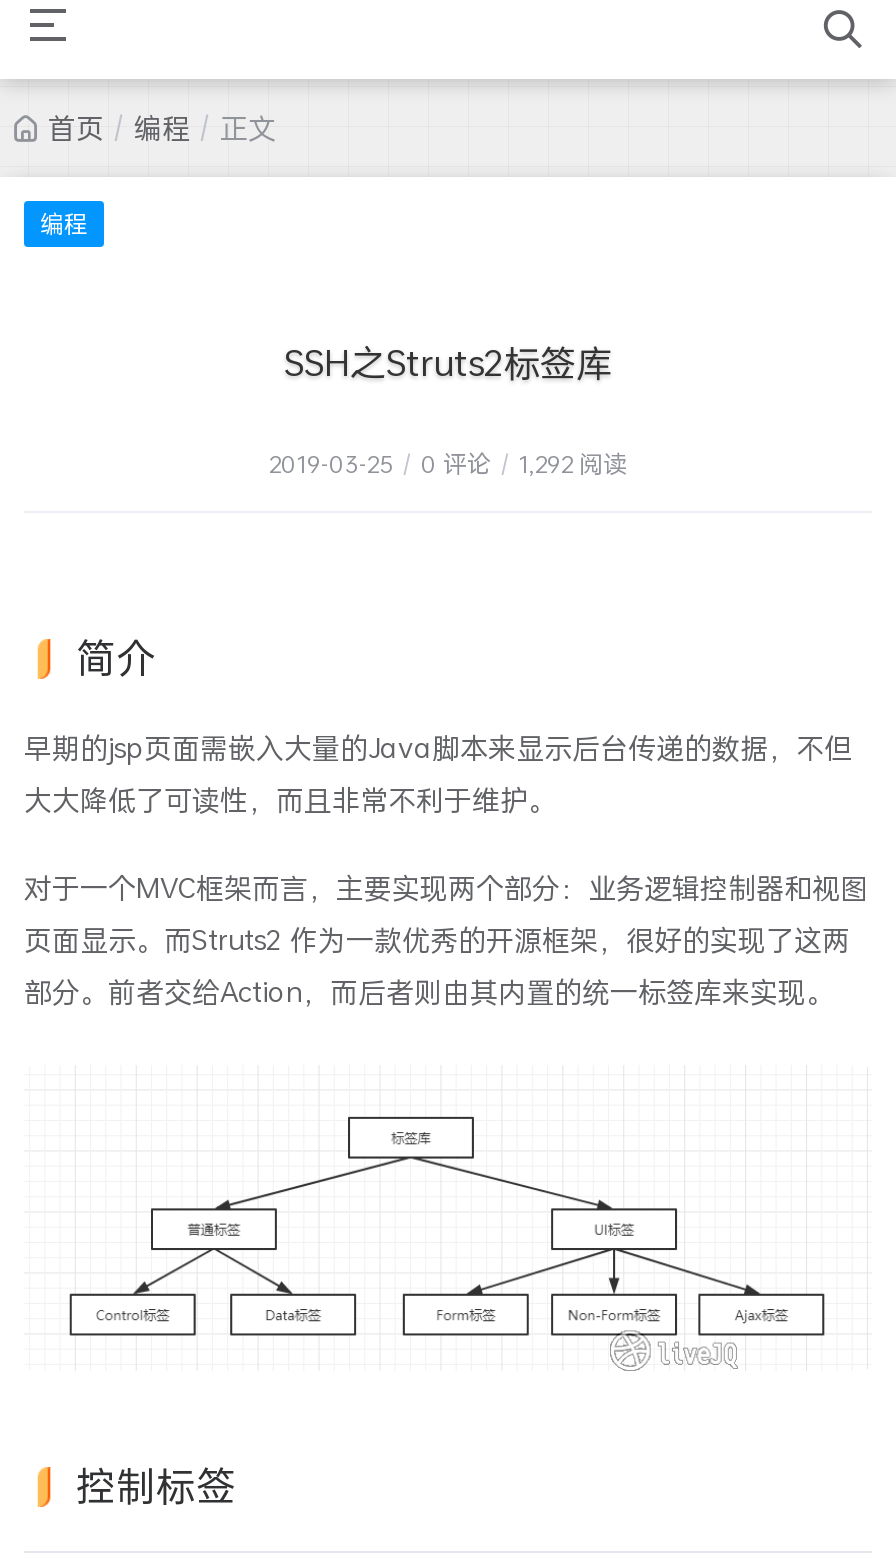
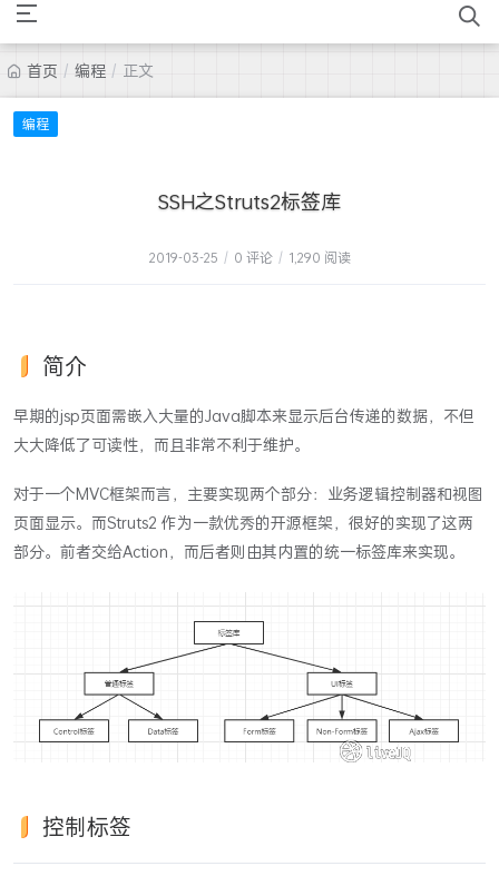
- 2019-03-25 / 0 评论 / 1,292 阅读
+ 2019-03-25 / 0 评论 / 1,290 阅读
